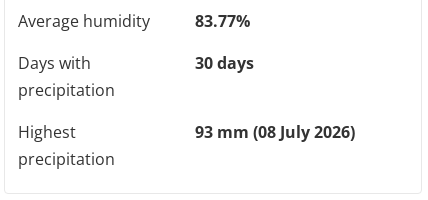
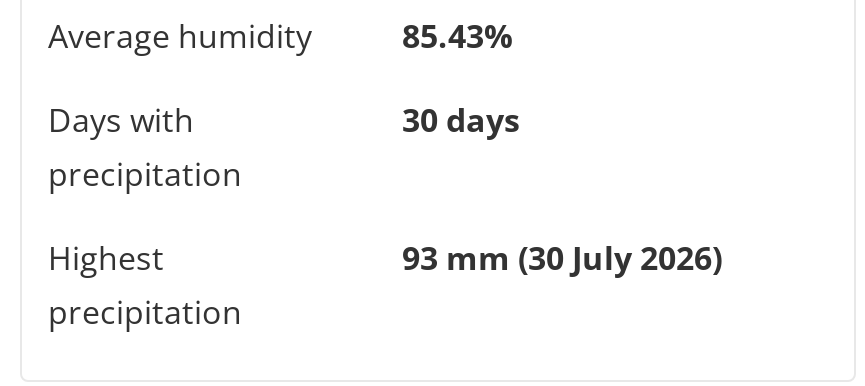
- 83.77%
+ 85.43%

- 93 mm (08 July 2026)
+ 93 mm (30 July 2026)
